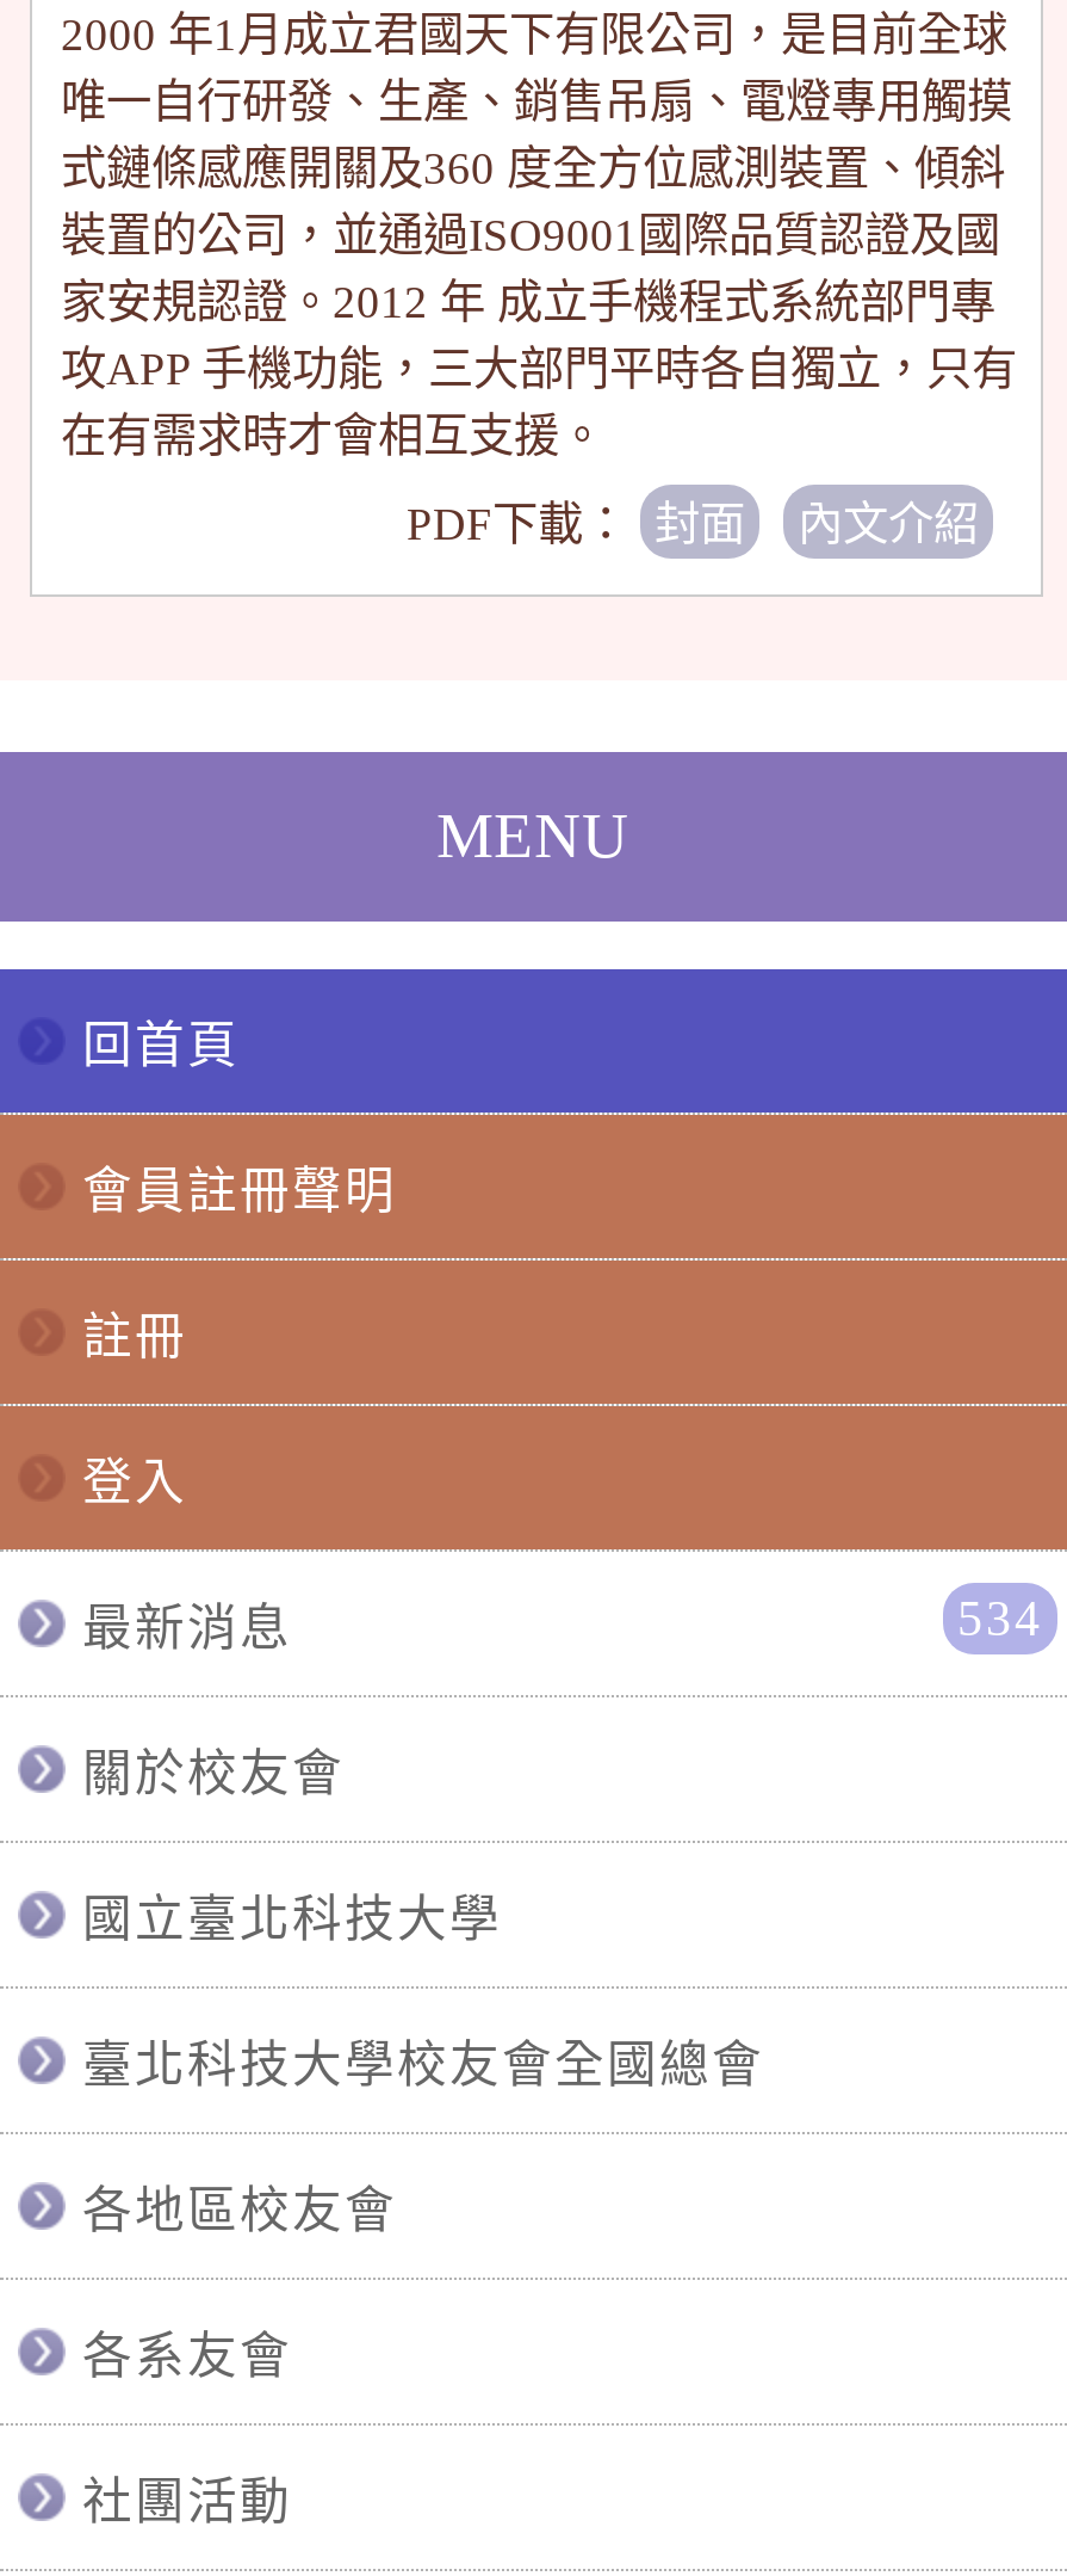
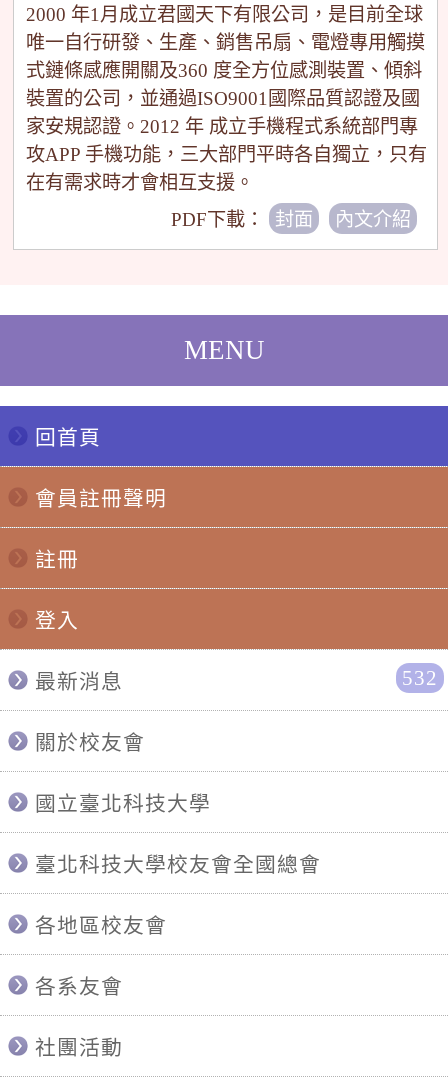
- 534
+ 532
